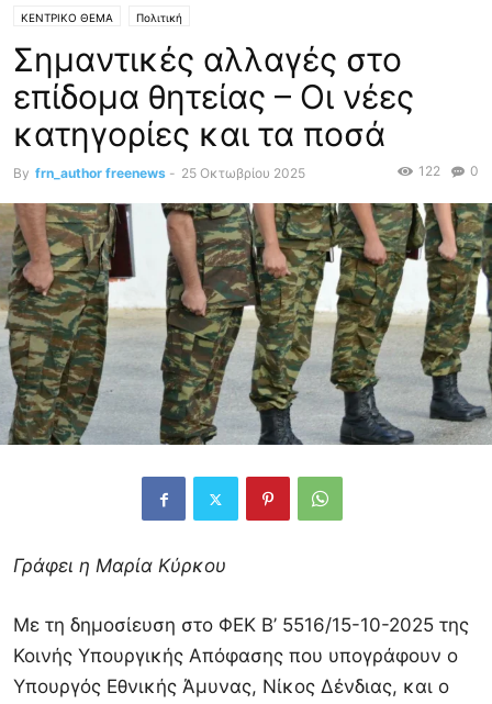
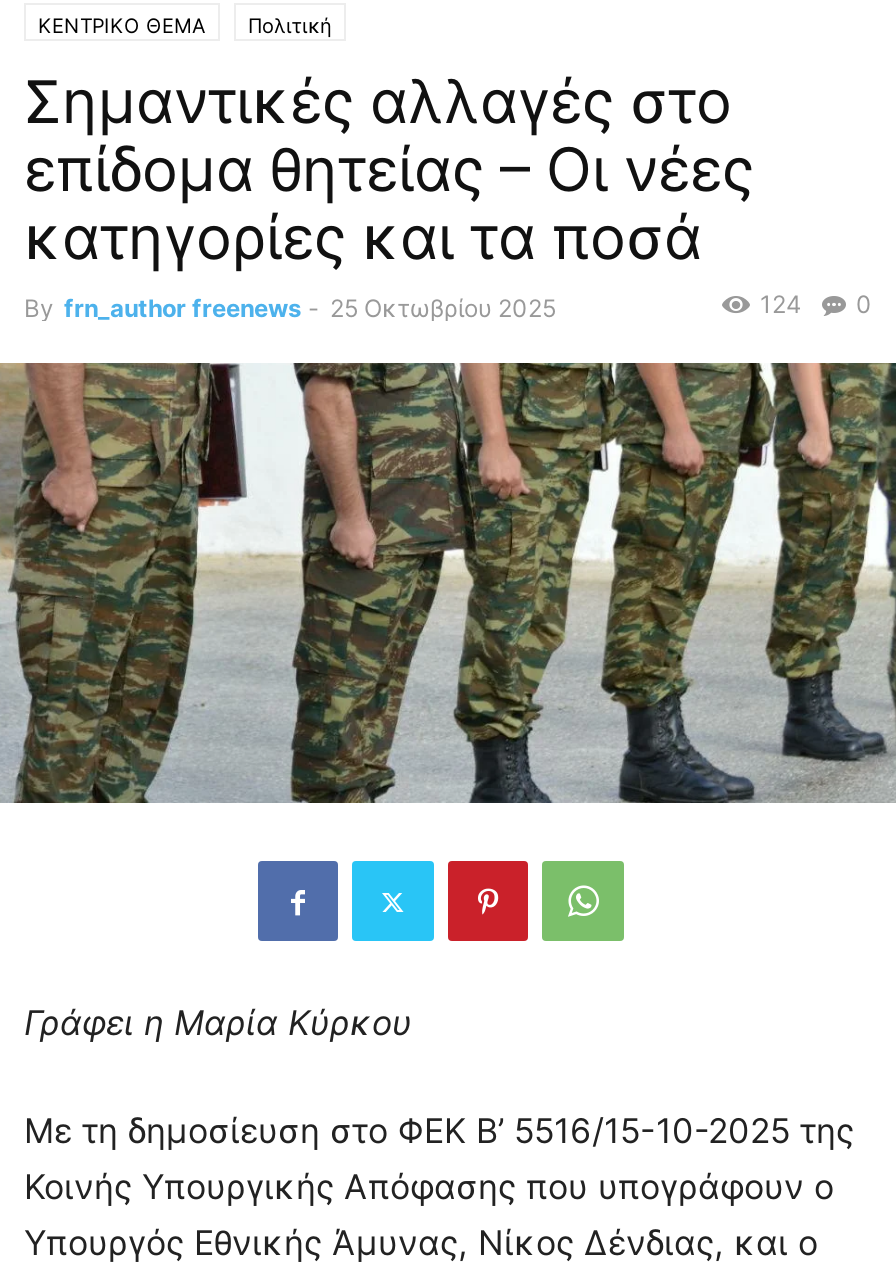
- 122 0
+ 124 0
